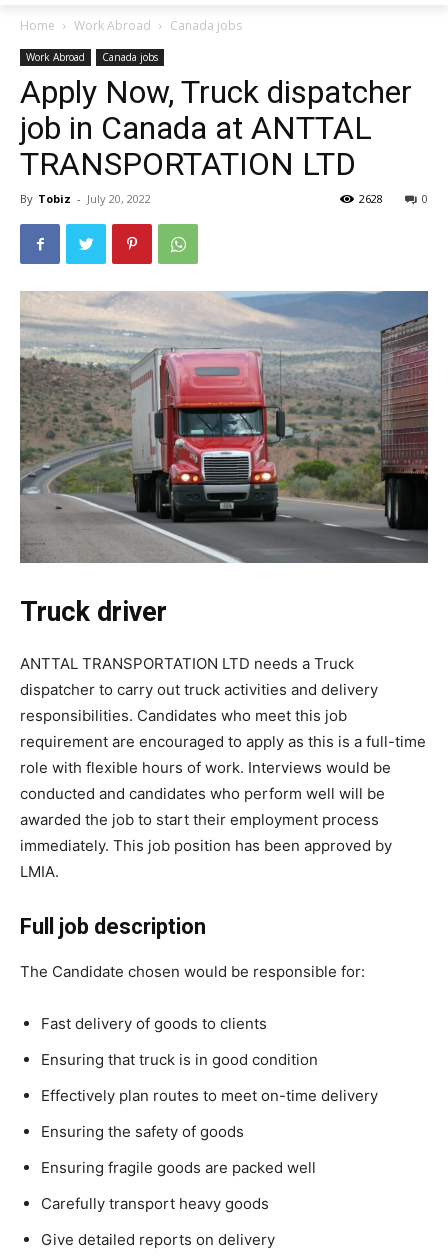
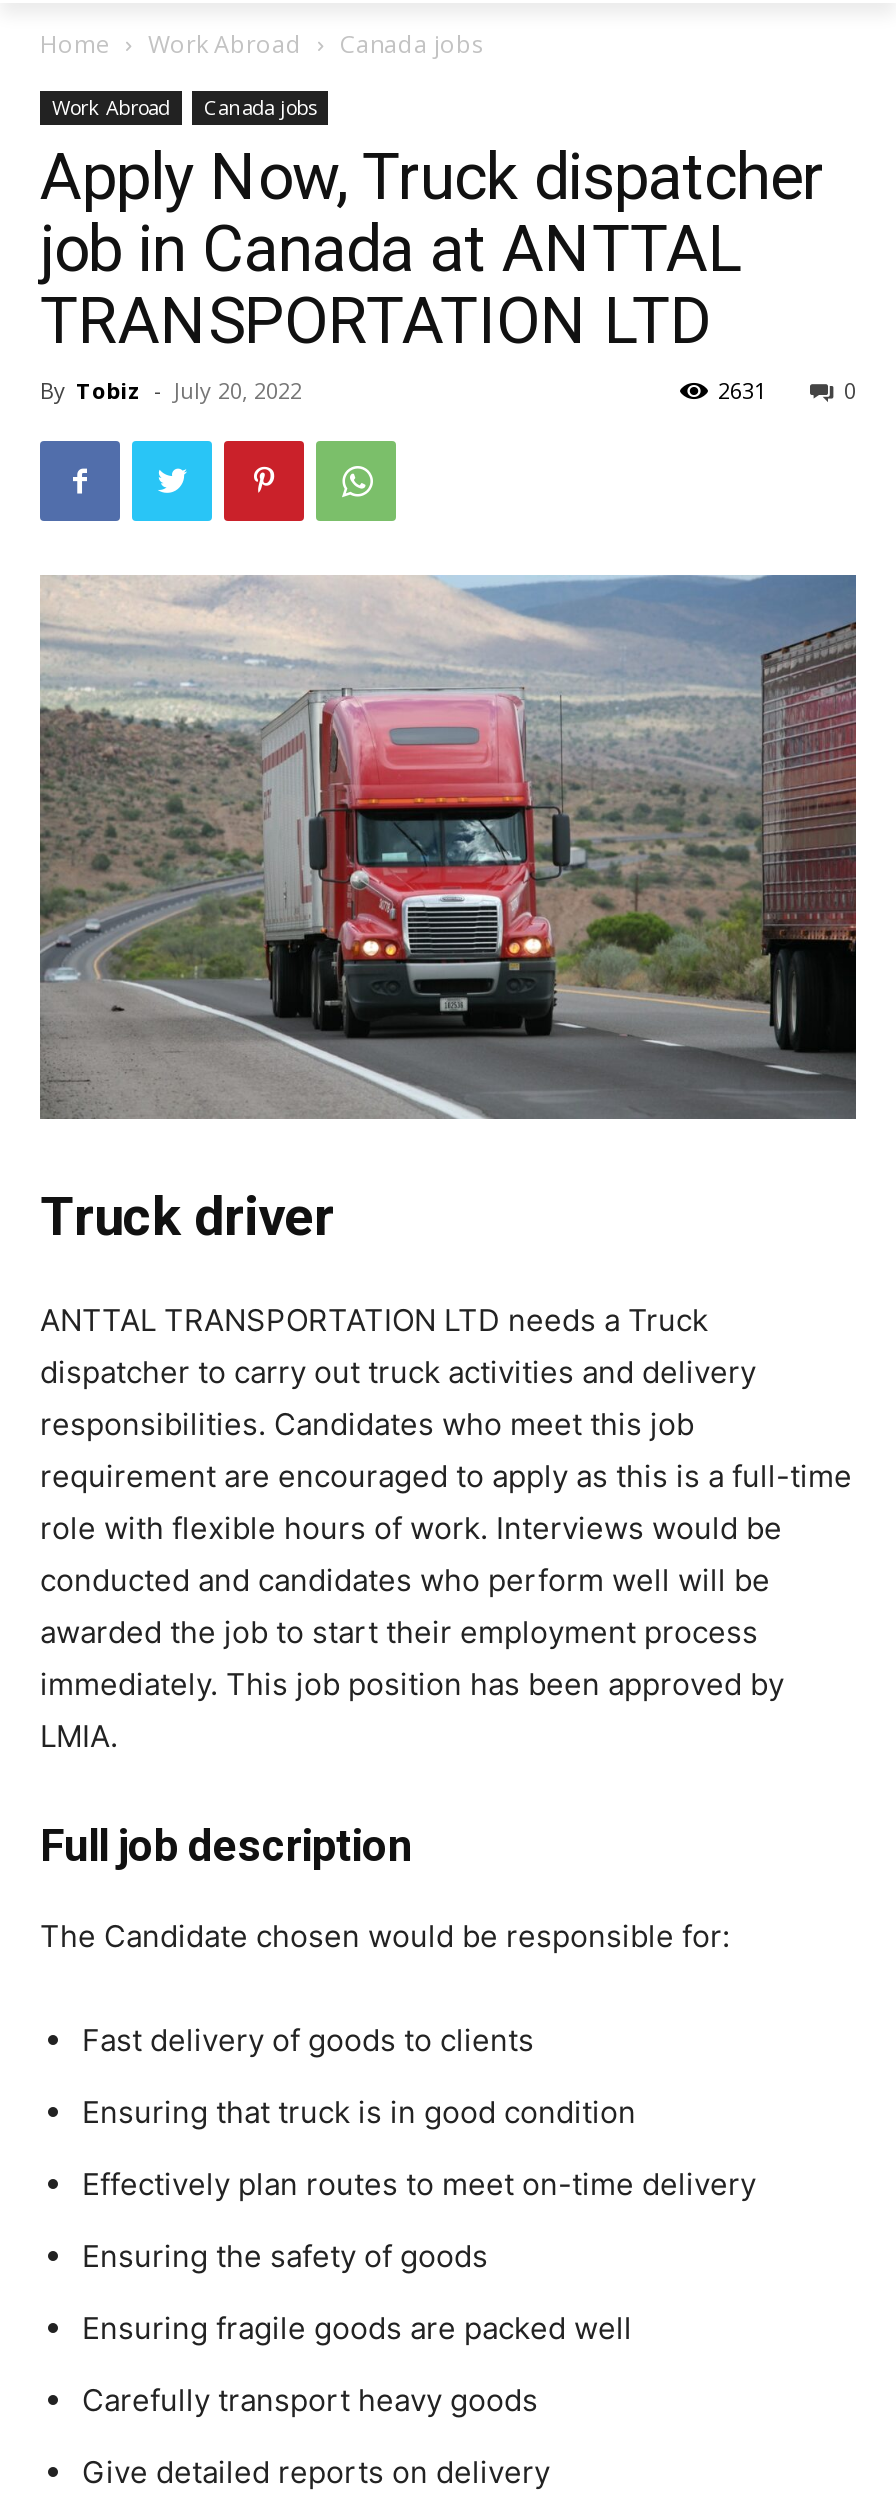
- 2628
+ 2631
